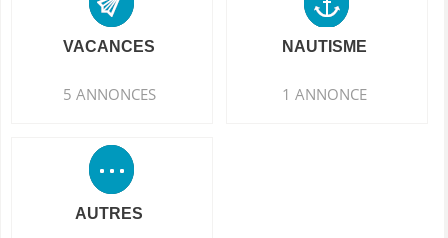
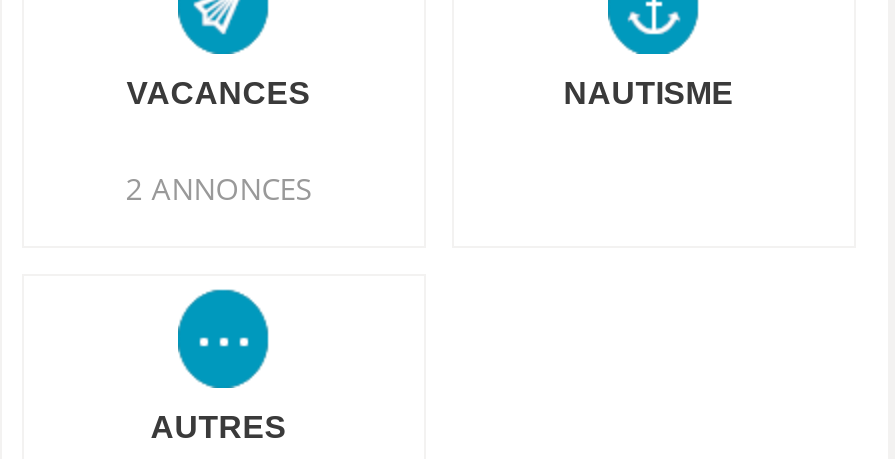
- 5 ANNONCES
+ 2 ANNONCES

- 1 ANNONCE
